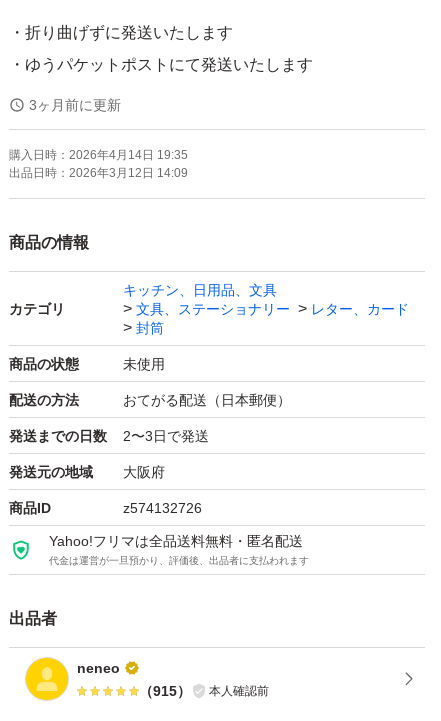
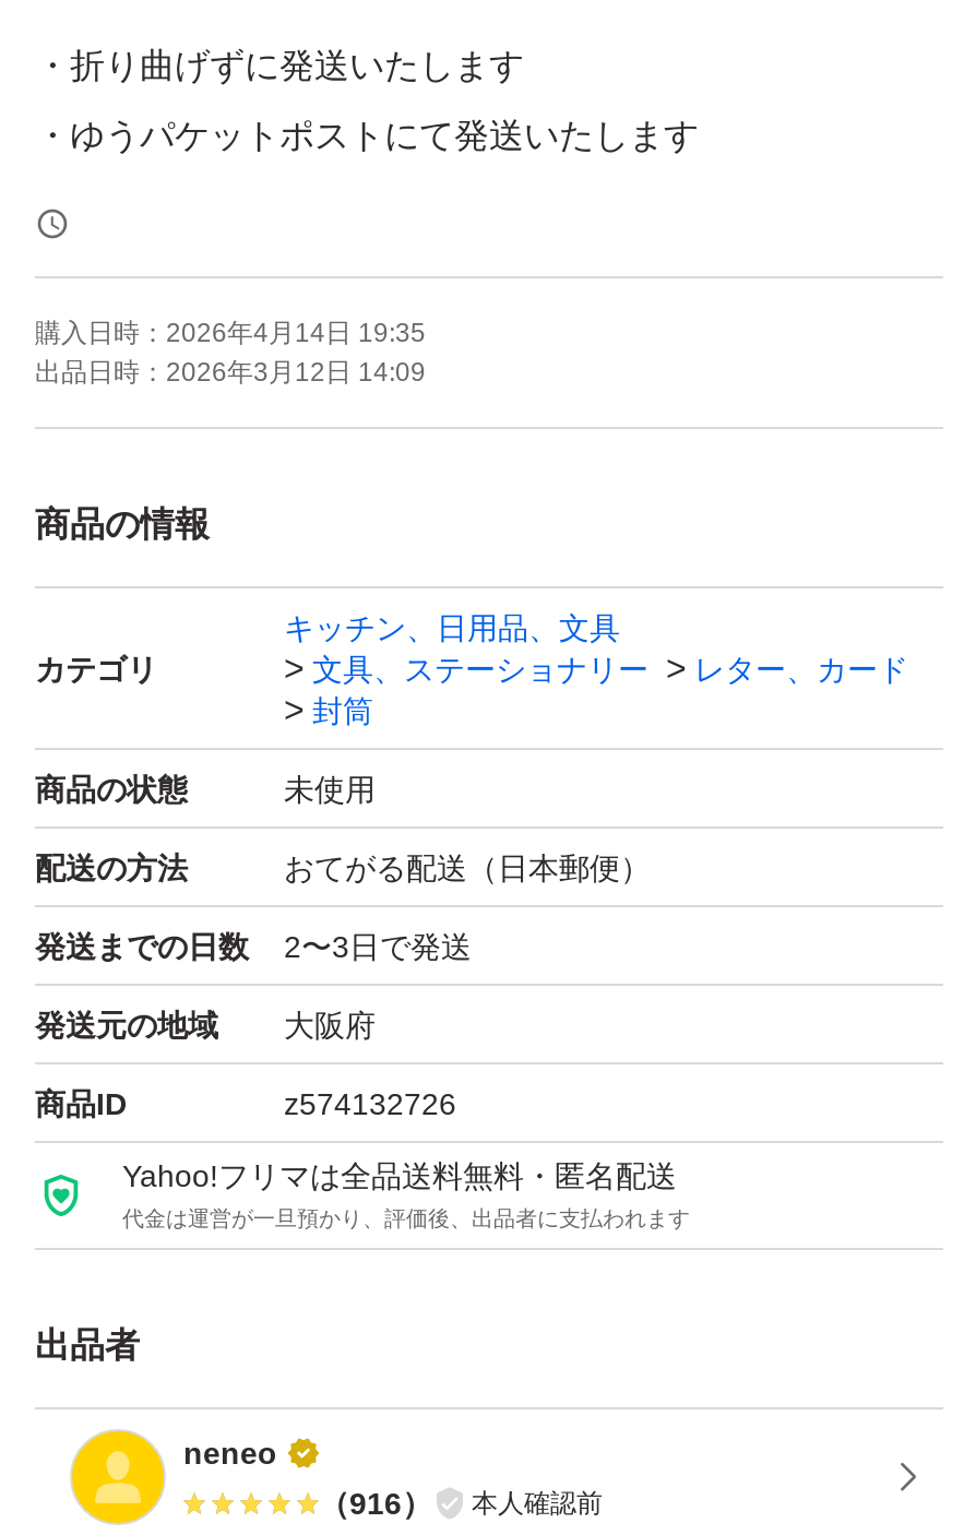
- 3ヶ月前に更新

- （915） 本人確認前
+ （916） 本人確認前
